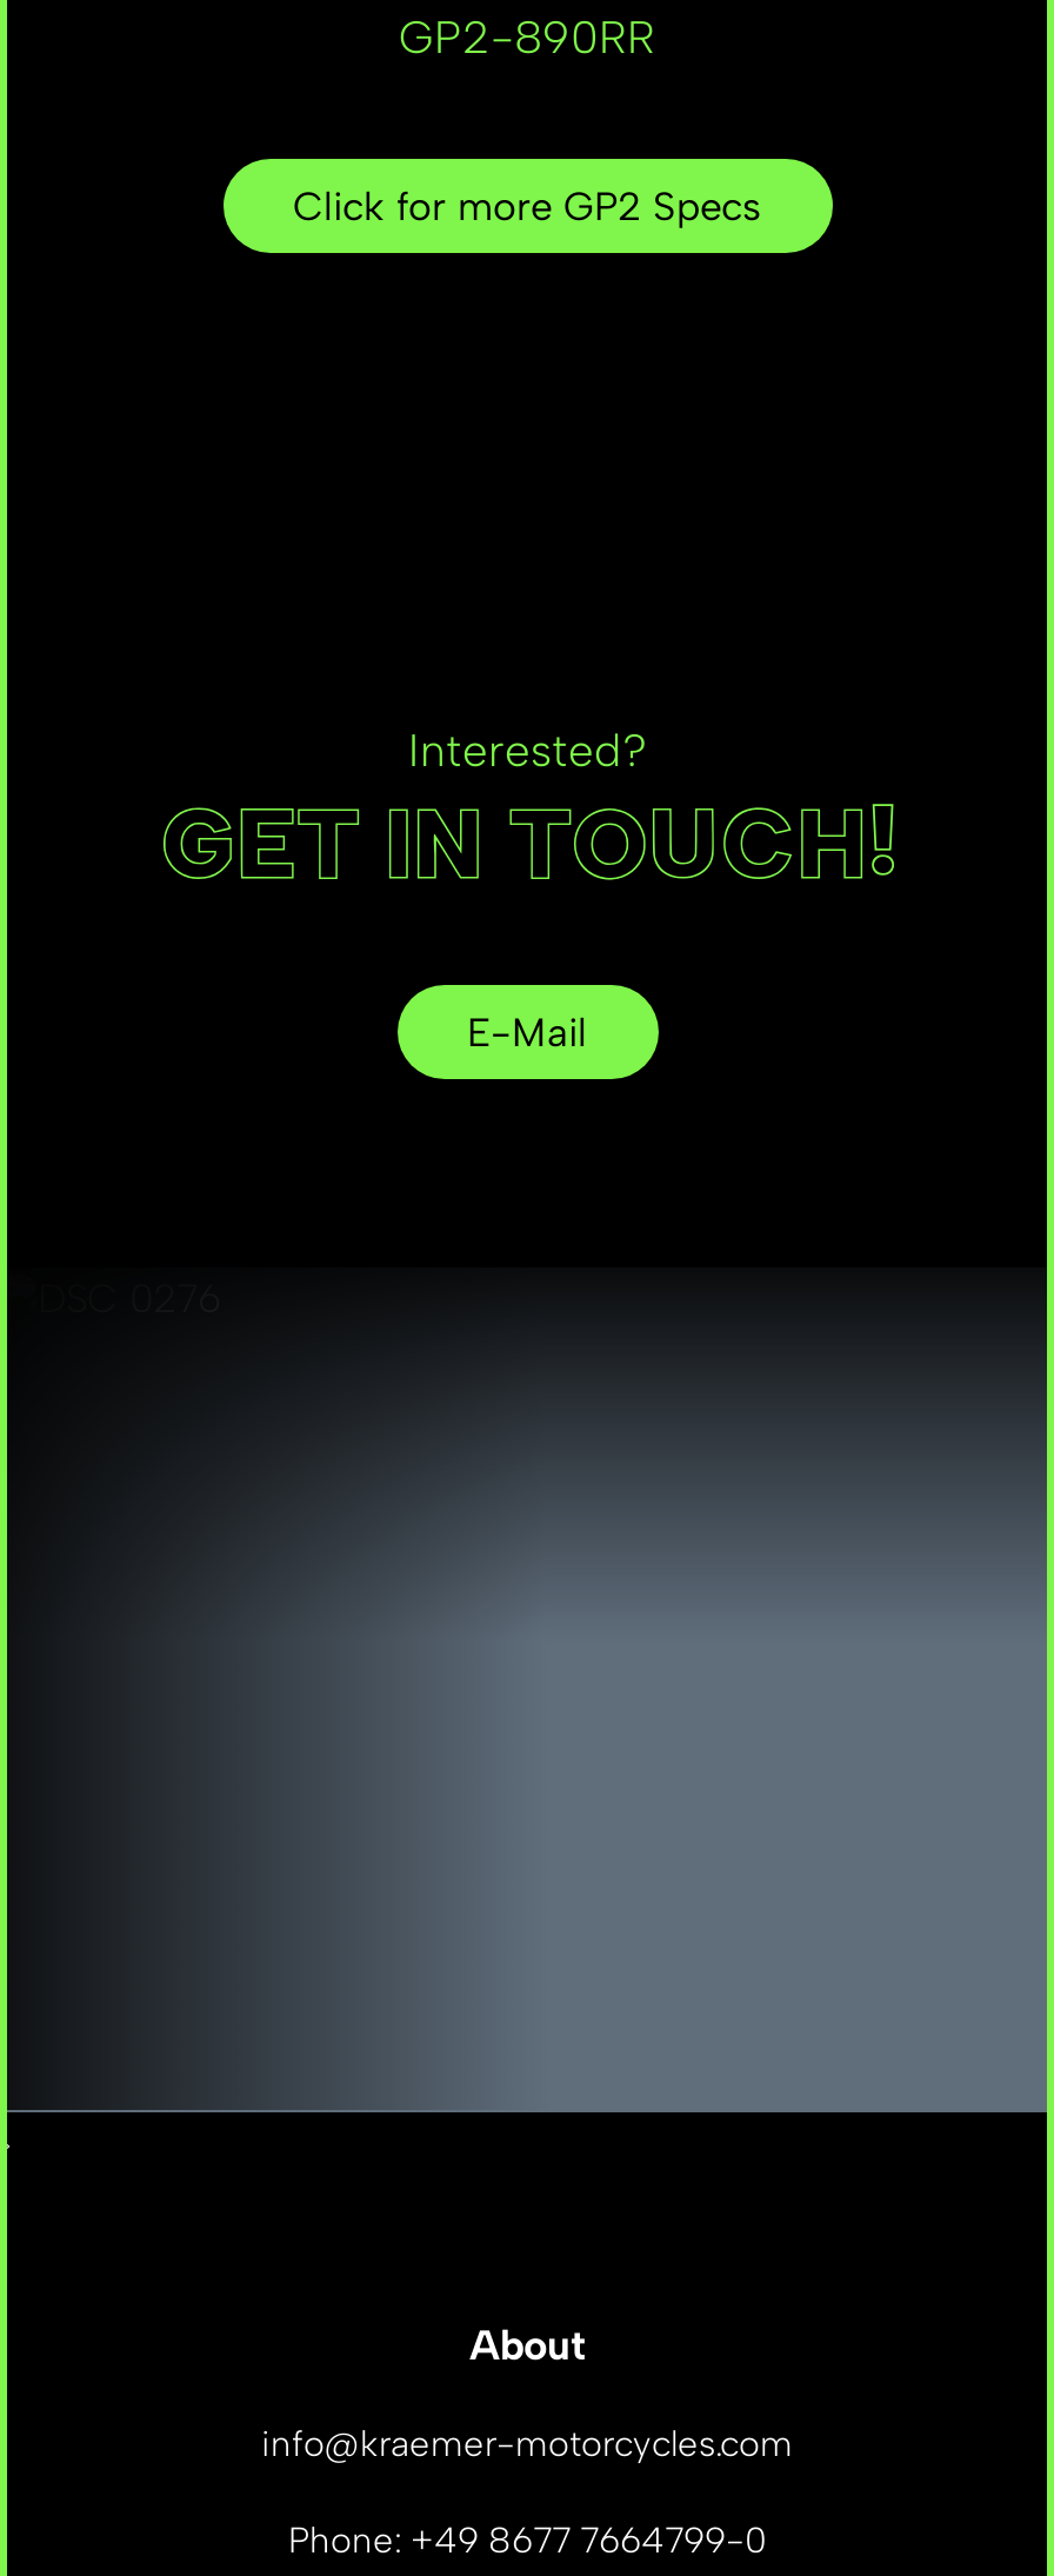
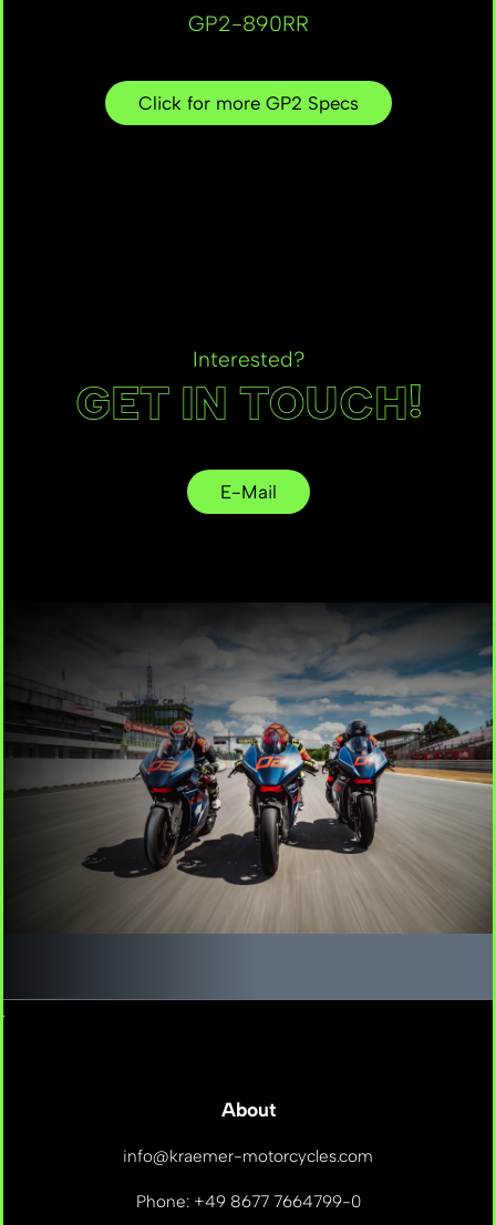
- [image]
+ [image]
